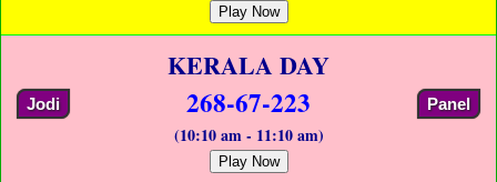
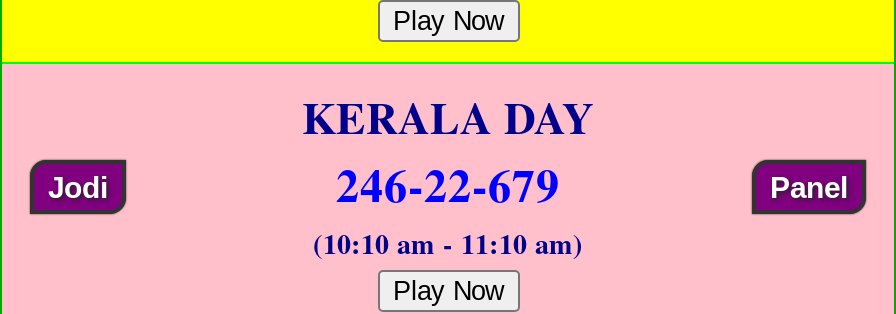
- 268-67-223
+ 246-22-679
